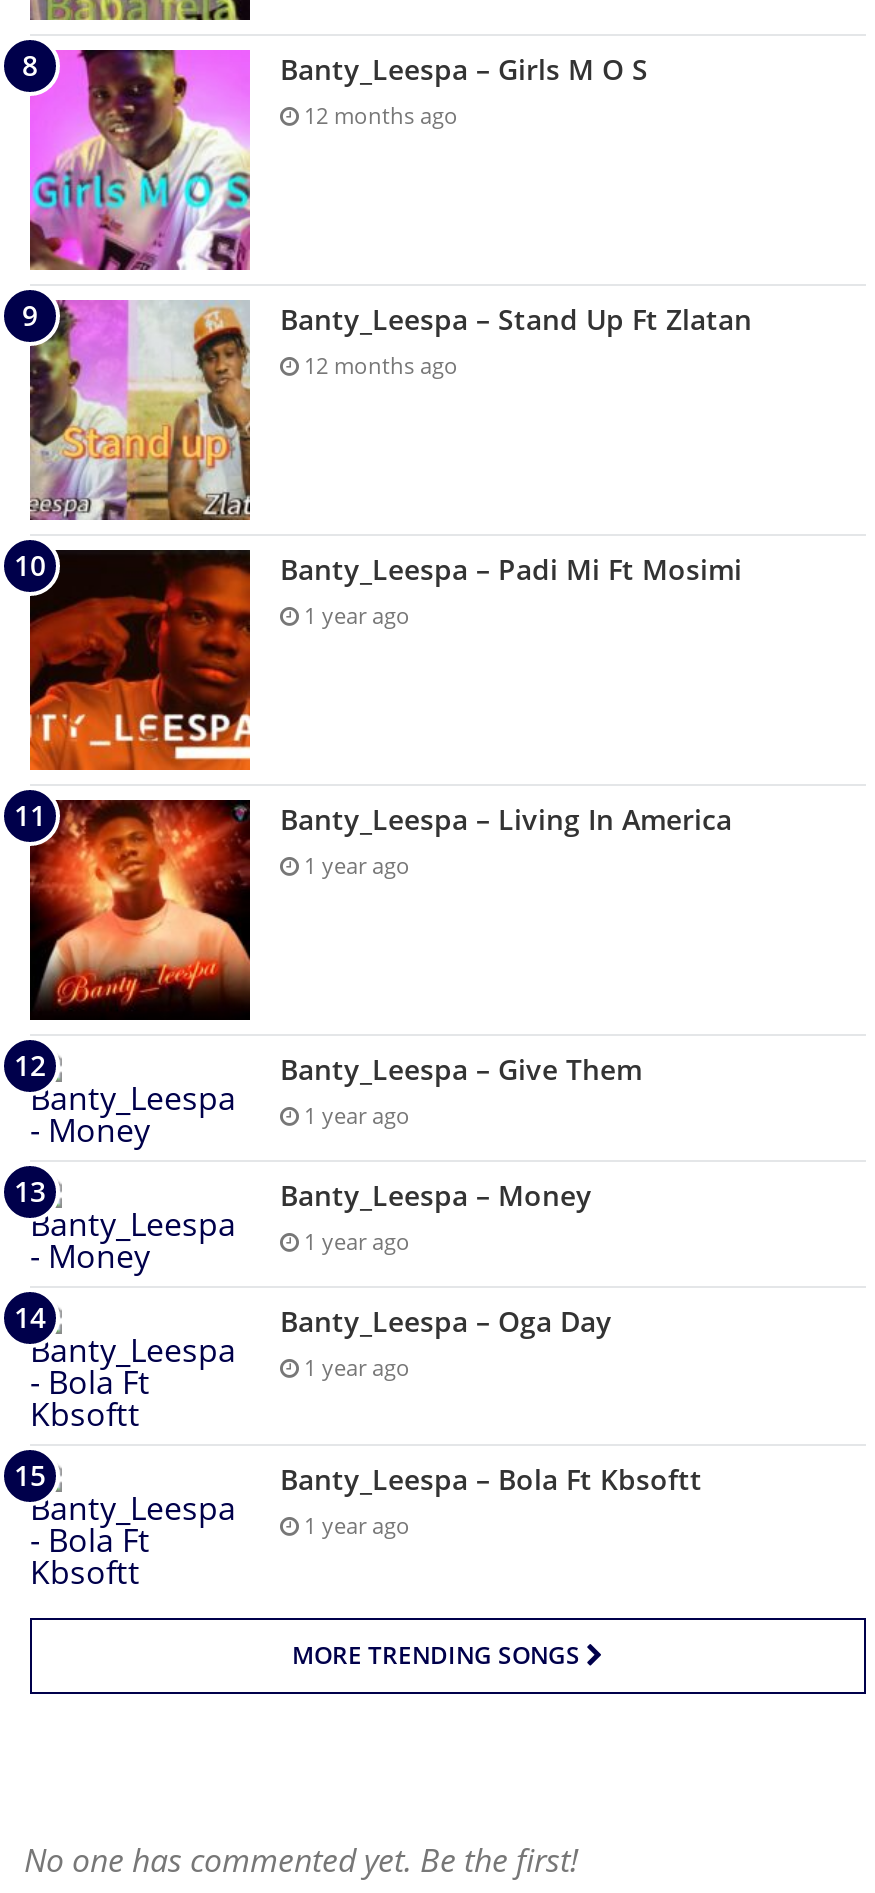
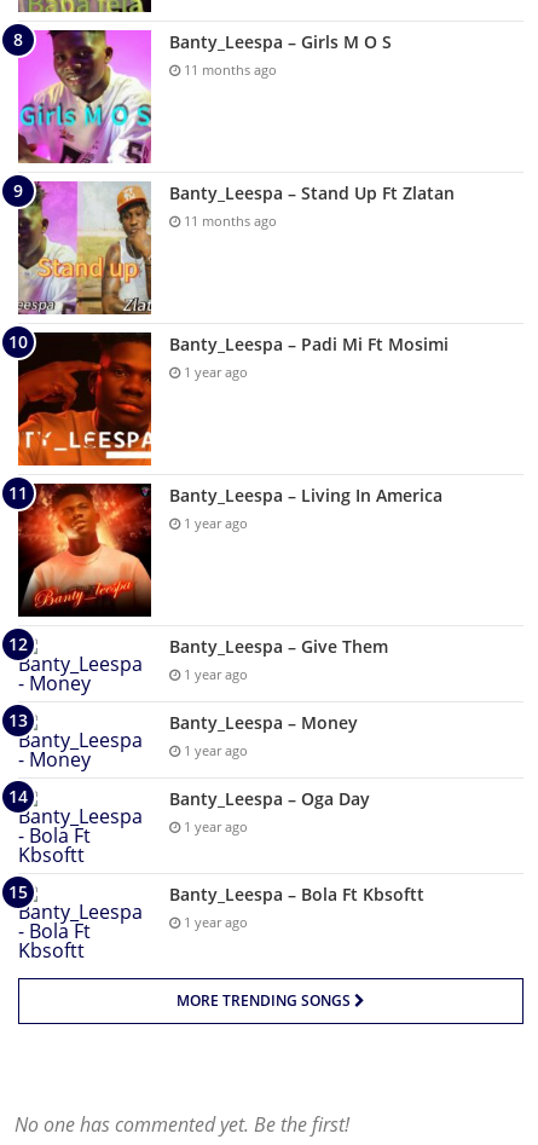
- 12 months ago
+ 11 months ago

- 12 months ago
+ 11 months ago
